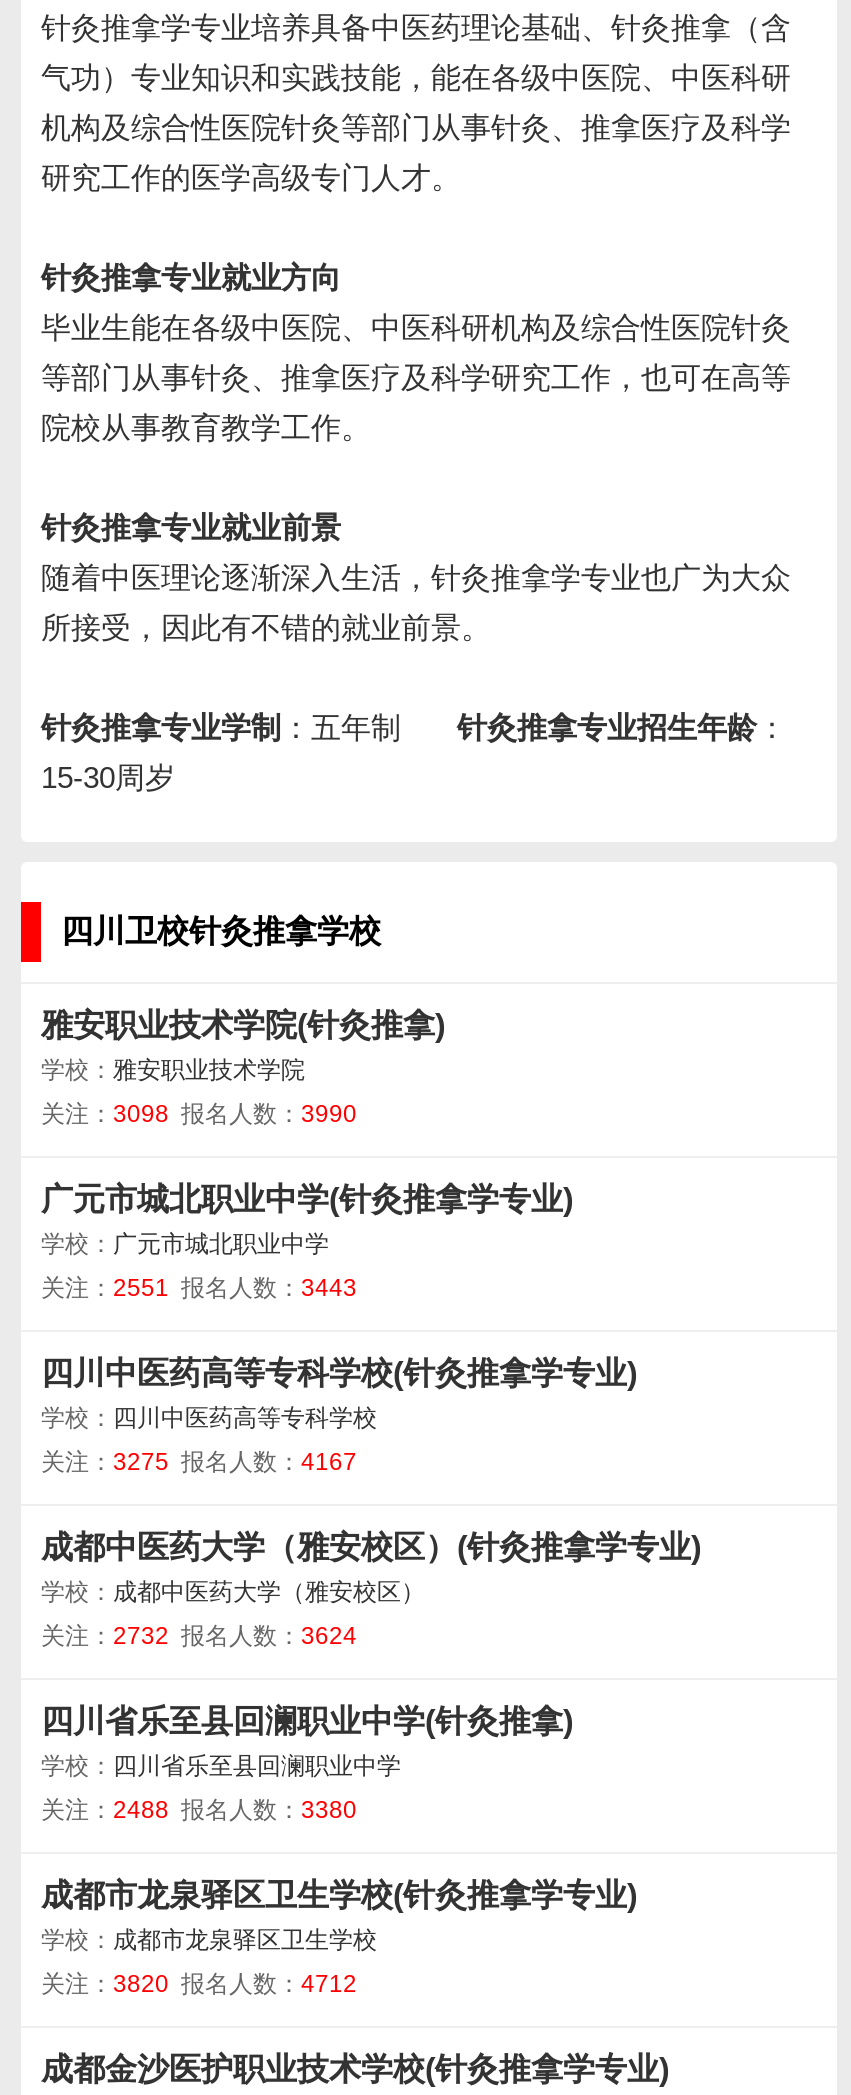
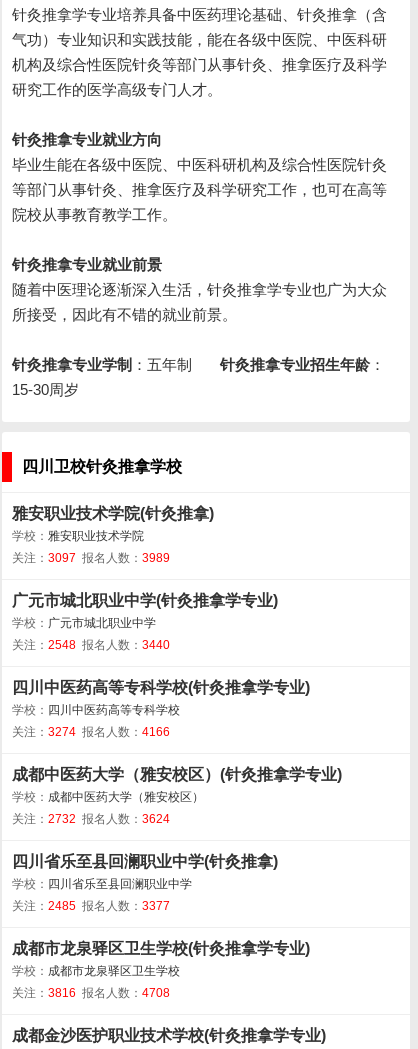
- 关注：3098报名人数：3990
+ 关注：3097报名人数：3989

- 关注：2551报名人数：3443
+ 关注：2548报名人数：3440

- 关注：3275报名人数：4167
+ 关注：3274报名人数：4166

- 关注：2488报名人数：3380
+ 关注：2485报名人数：3377

- 关注：3820报名人数：4712
+ 关注：3816报名人数：4708
